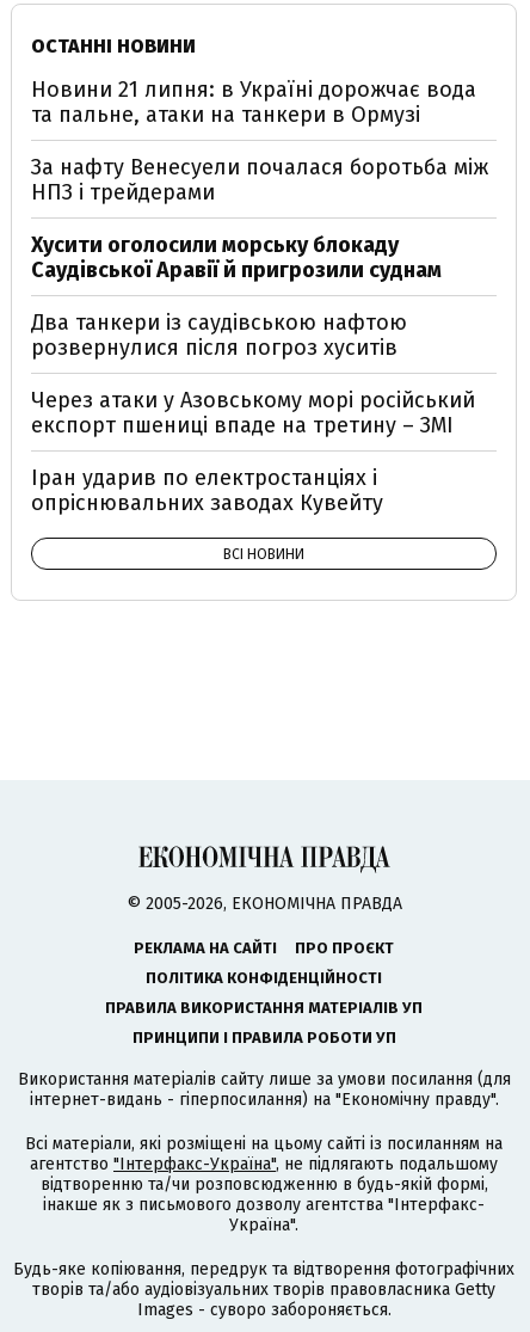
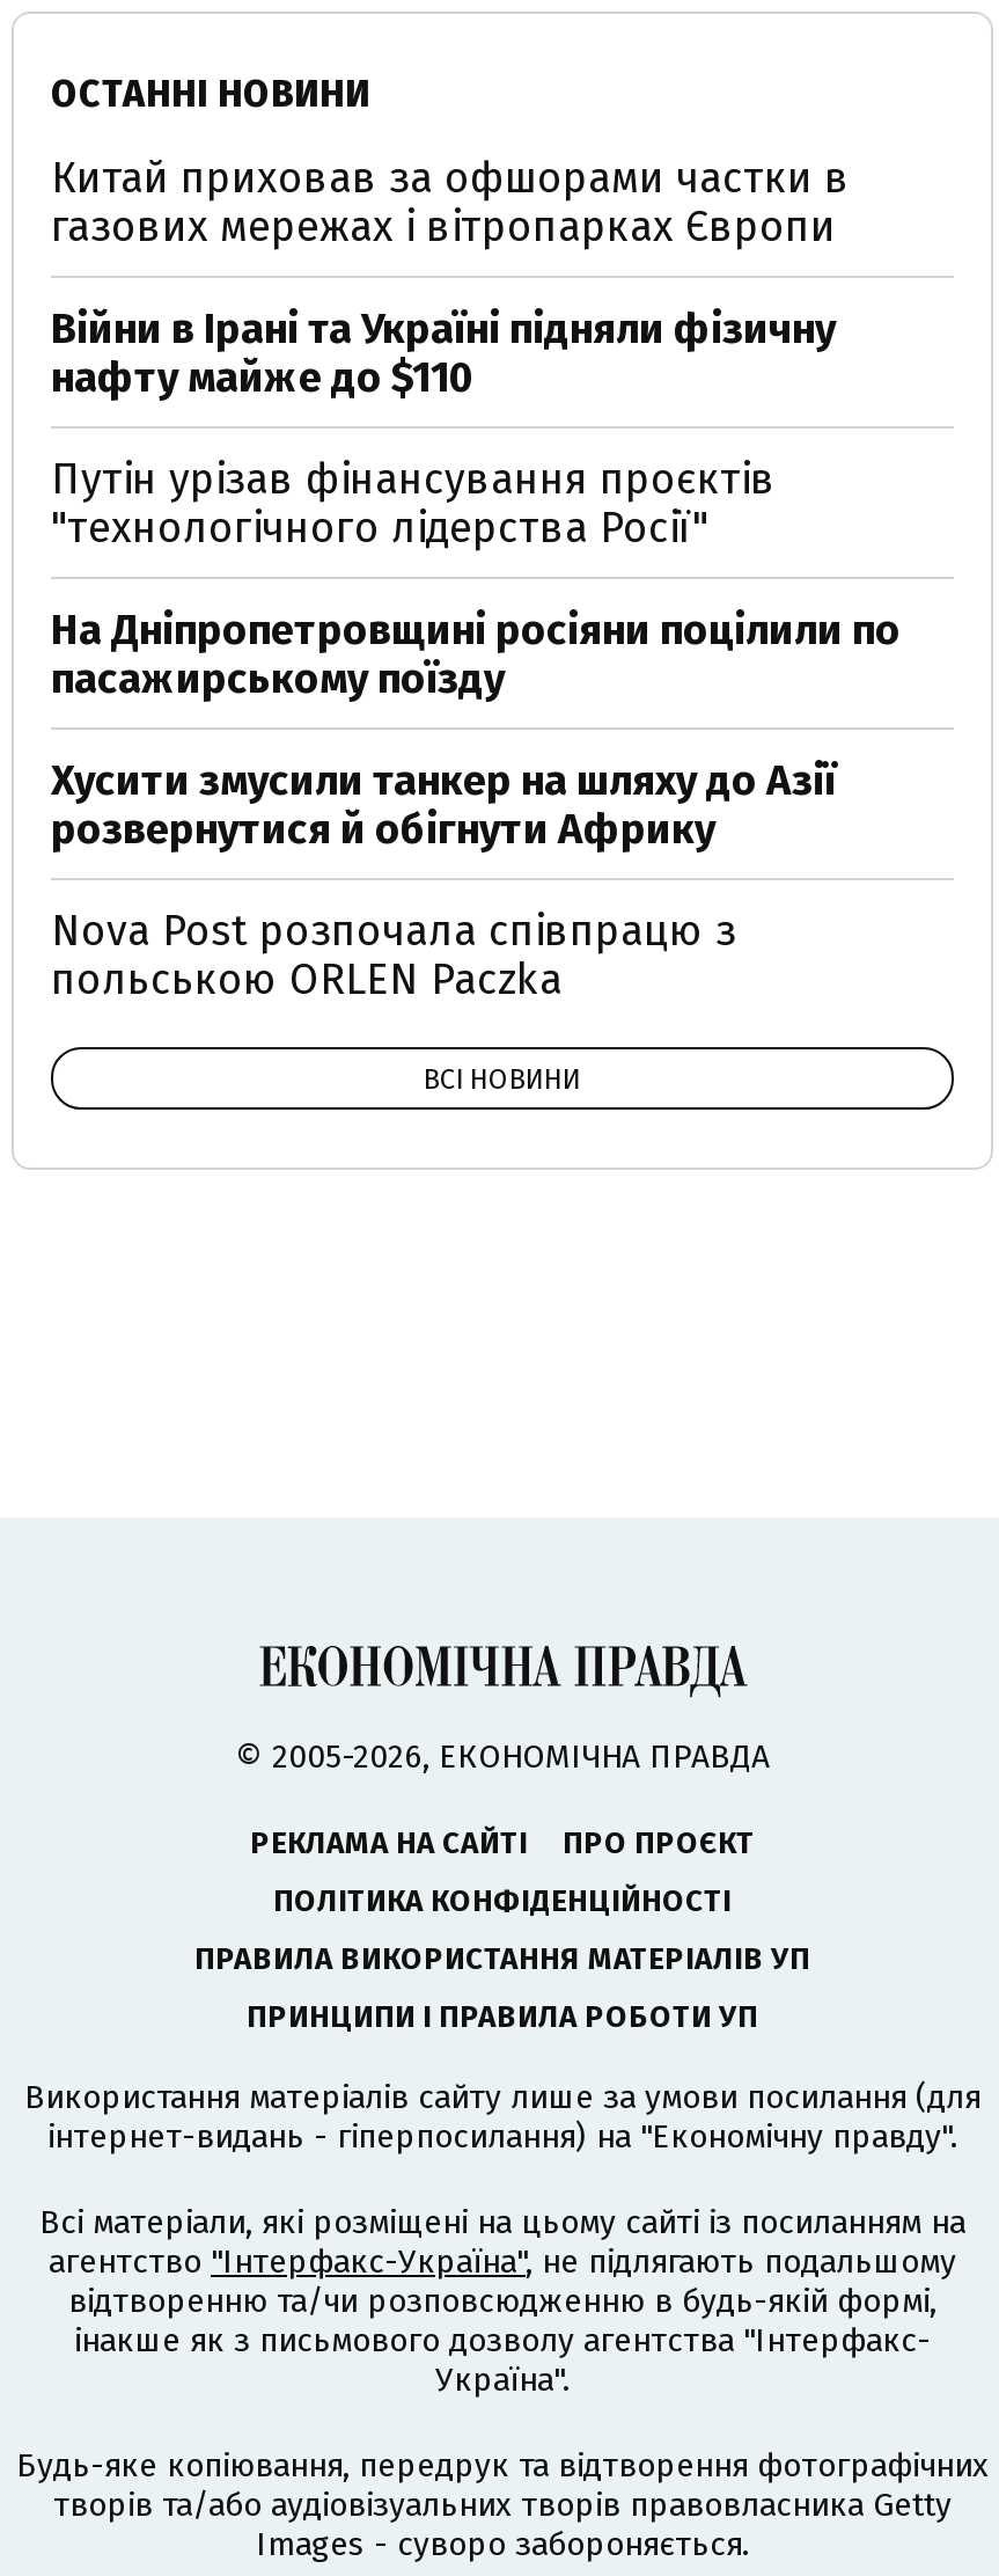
- Новини 21 липня: в Україні дорожчає вода
- та пальне, атаки на танкери в Ормузі
+ Китай приховав за офшорами частки в
+ газових мережах і вітропарках Європи

- За нафту Венесуели почалася боротьба між
- НПЗ і трейдерами
+ Війни в Ірані та Україні підняли фізичну
+ нафту майже до $110

- Хусити оголосили морську блокаду
- Саудівської Аравії й пригрозили суднам
+ Путін урізав фінансування проєктів
+ "технологічного лідерства Росії"

- Два танкери із саудівською нафтою
- розвернулися після погроз хуситів
+ На Дніпропетровщині росіяни поцілили по
+ пасажирському поїзду

- Через атаки у Азовському морі російський
- експорт пшениці впаде на третину – ЗМІ
+ Хусити змусили танкер на шляху до Азії
+ розвернутися й обігнути Африку

- Іран ударив по електростанціях і
- опріснювальних заводах Кувейту
+ Nova Post розпочала співпрацю з
+ польською ORLEN Paczka
